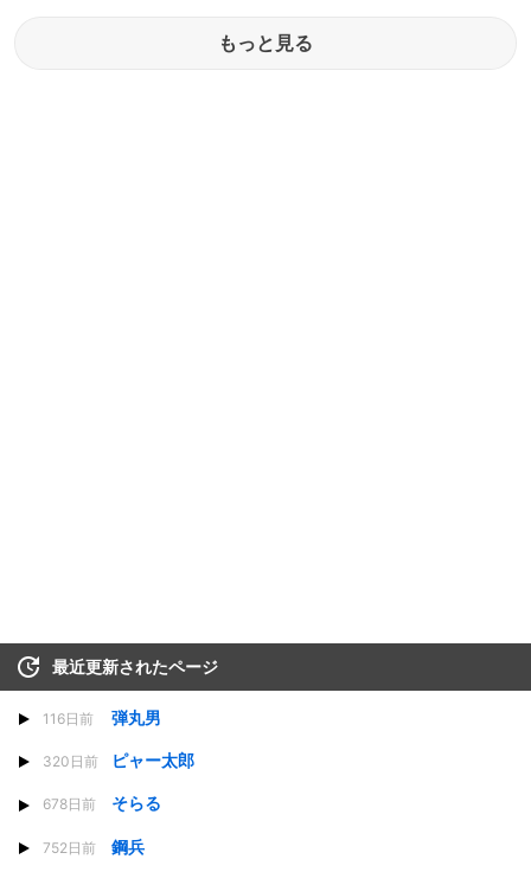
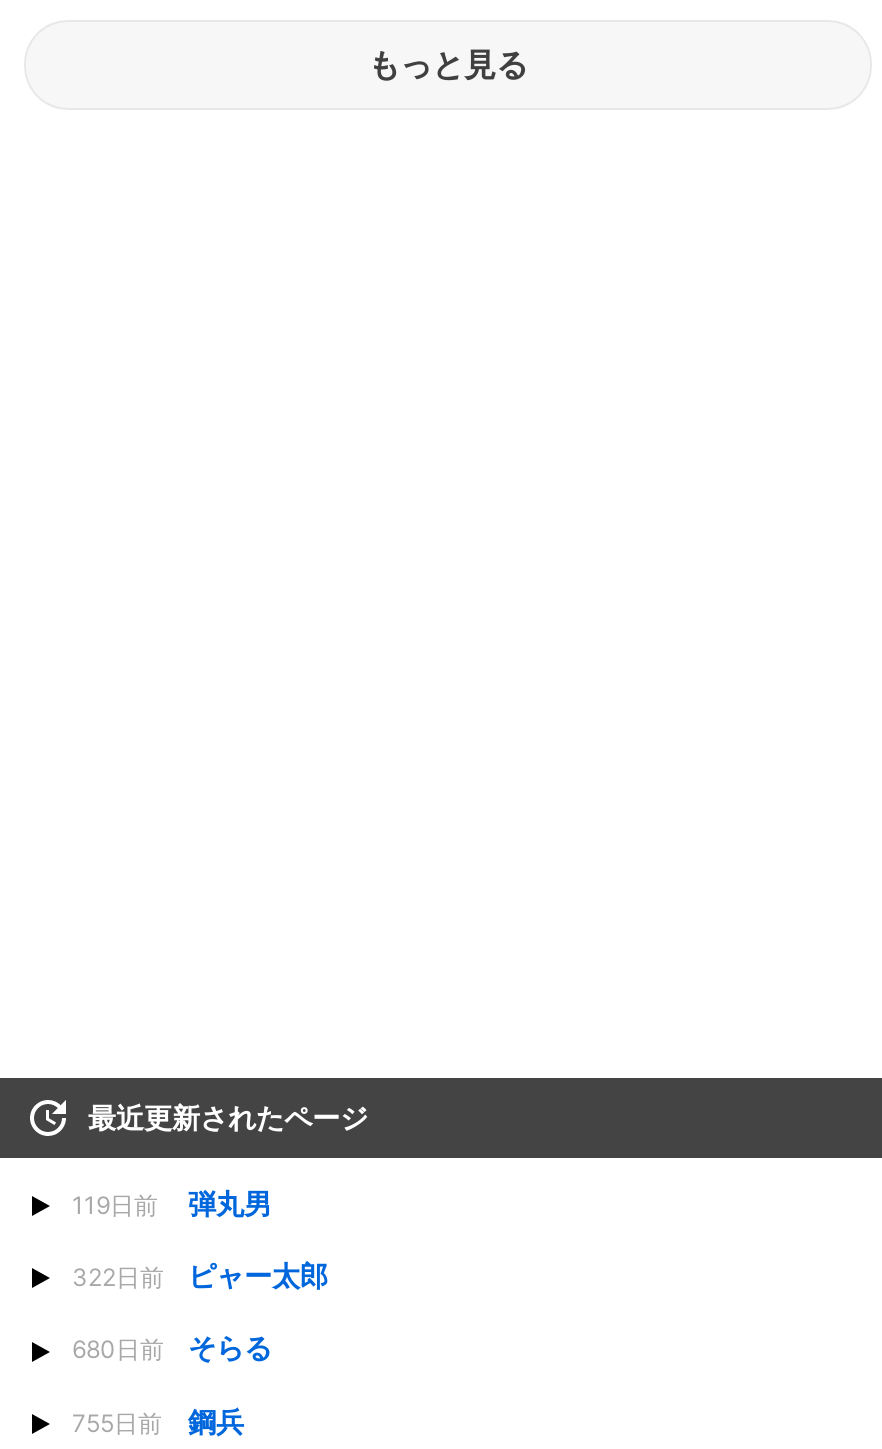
- 116日前 弾丸男
+ 119日前 弾丸男

- 320日前 ピャー太郎
+ 322日前 ピャー太郎

- 678日前 そらる
+ 680日前 そらる

- 752日前 鋼兵
+ 755日前 鋼兵
